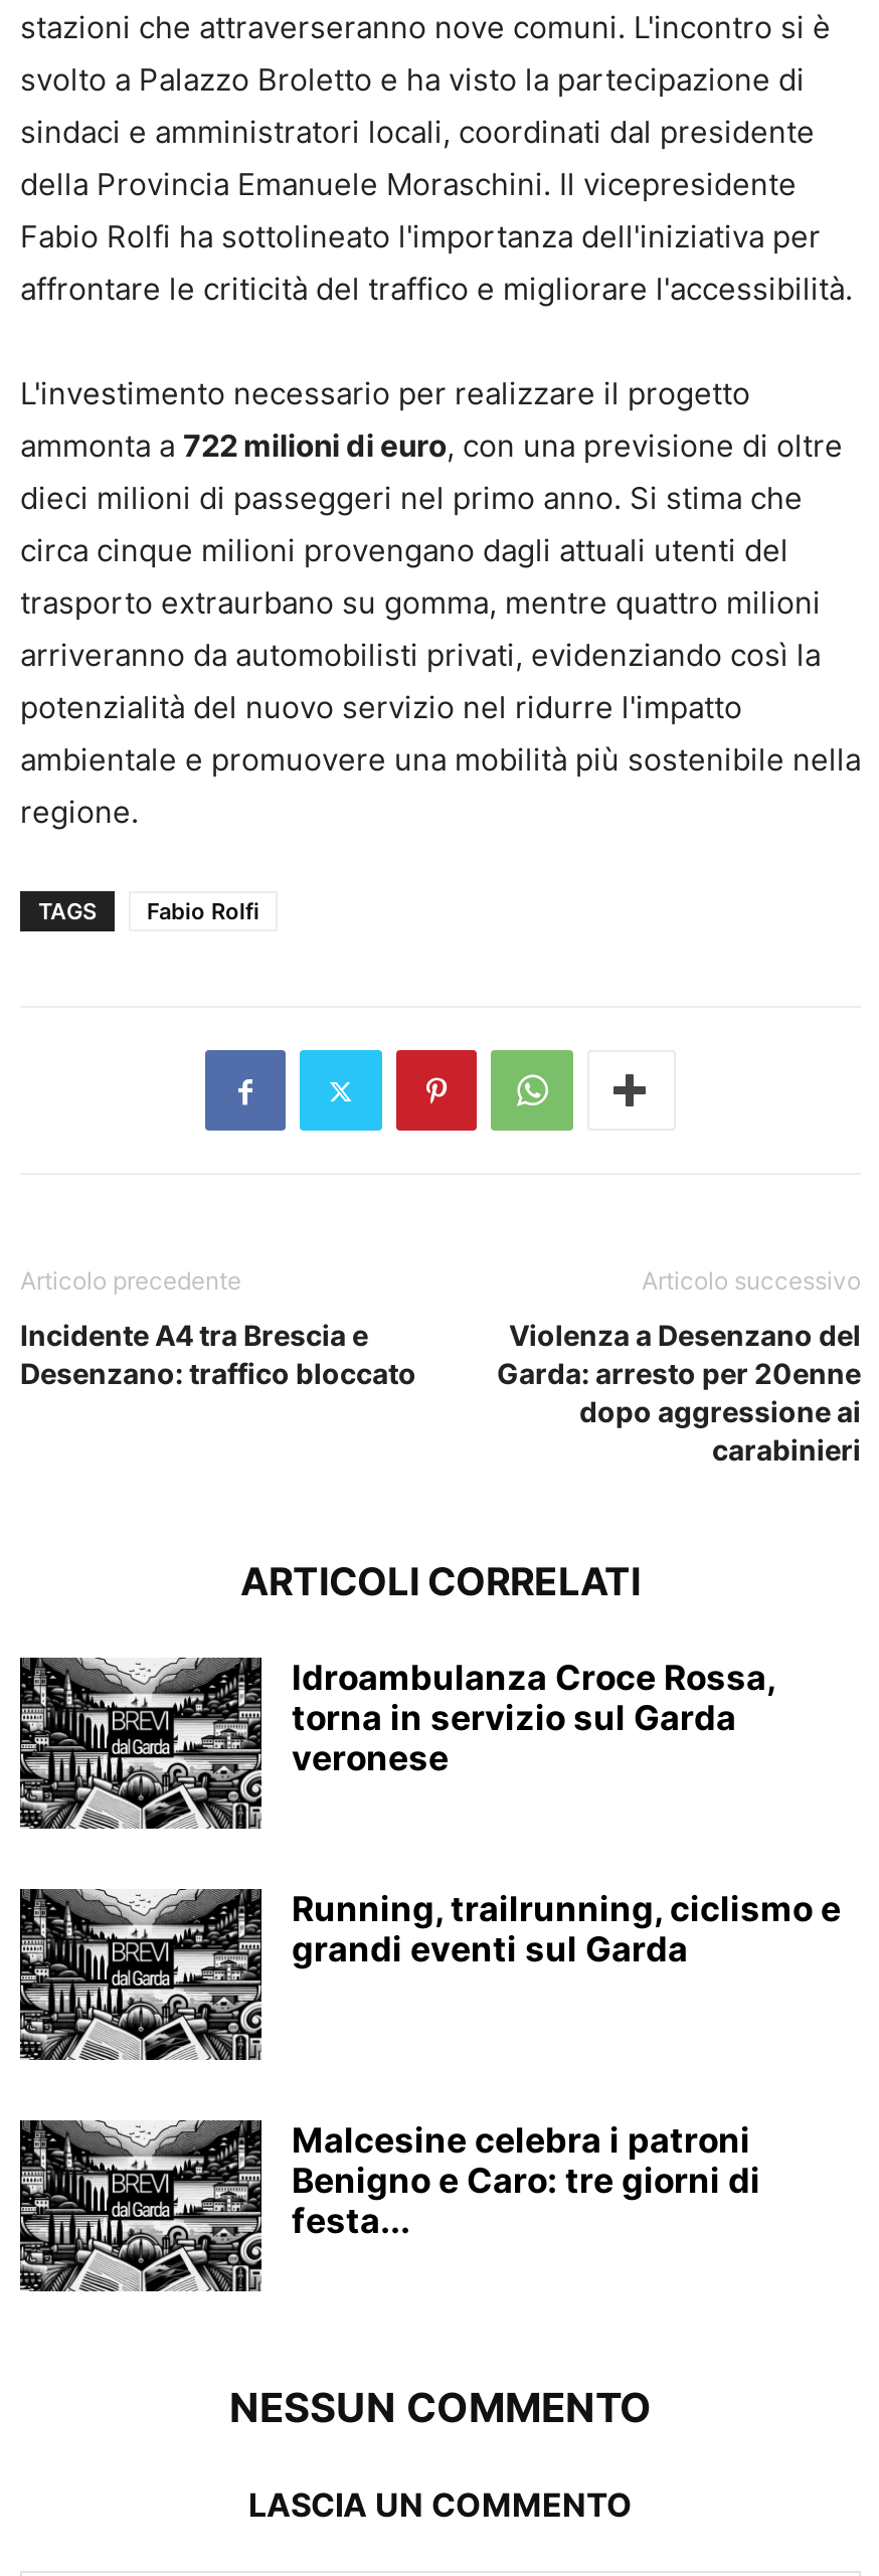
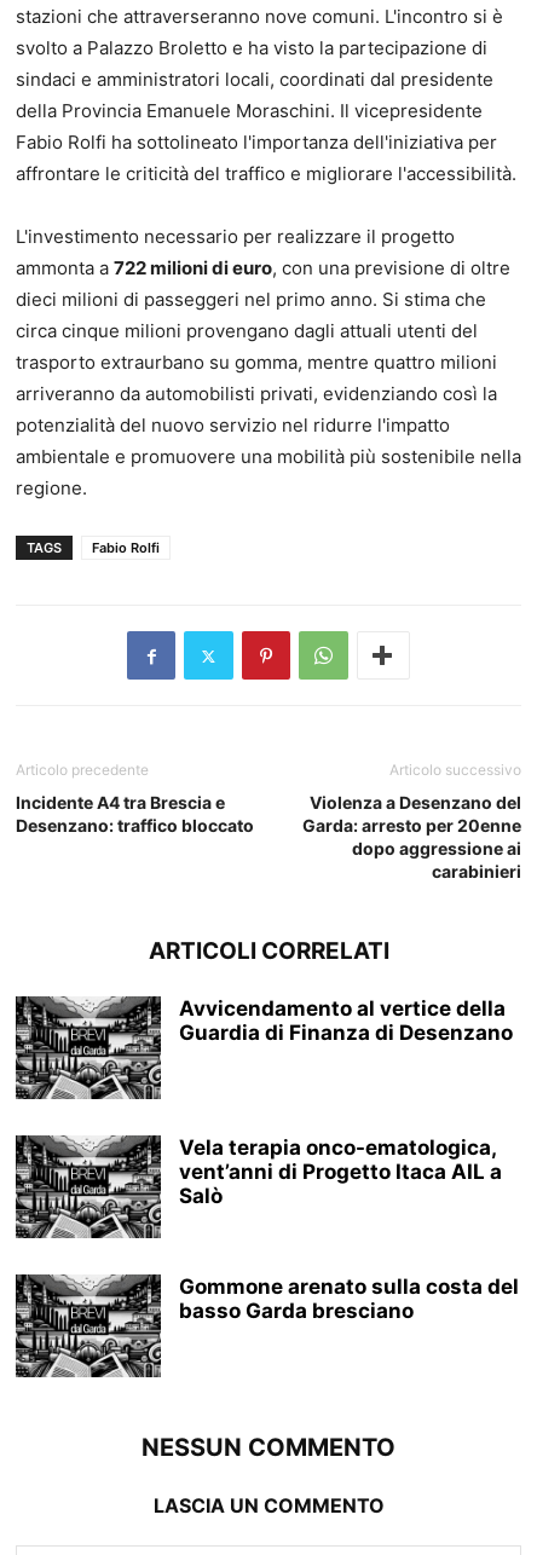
- Idroambulanza Croce Rossa,
- torna in servizio sul Garda
- veronese
+ Avvicendamento al vertice della
+ Guardia di Finanza di Desenzano

- Running, trailrunning, ciclismo e
- grandi eventi sul Garda
+ Vela terapia onco-ematologica,
+ vent’anni di Progetto Itaca AIL a
+ Salò

- Malcesine celebra i patroni
- Benigno e Caro: tre giorni di
- festa...
+ Gommone arenato sulla costa del
+ basso Garda bresciano
